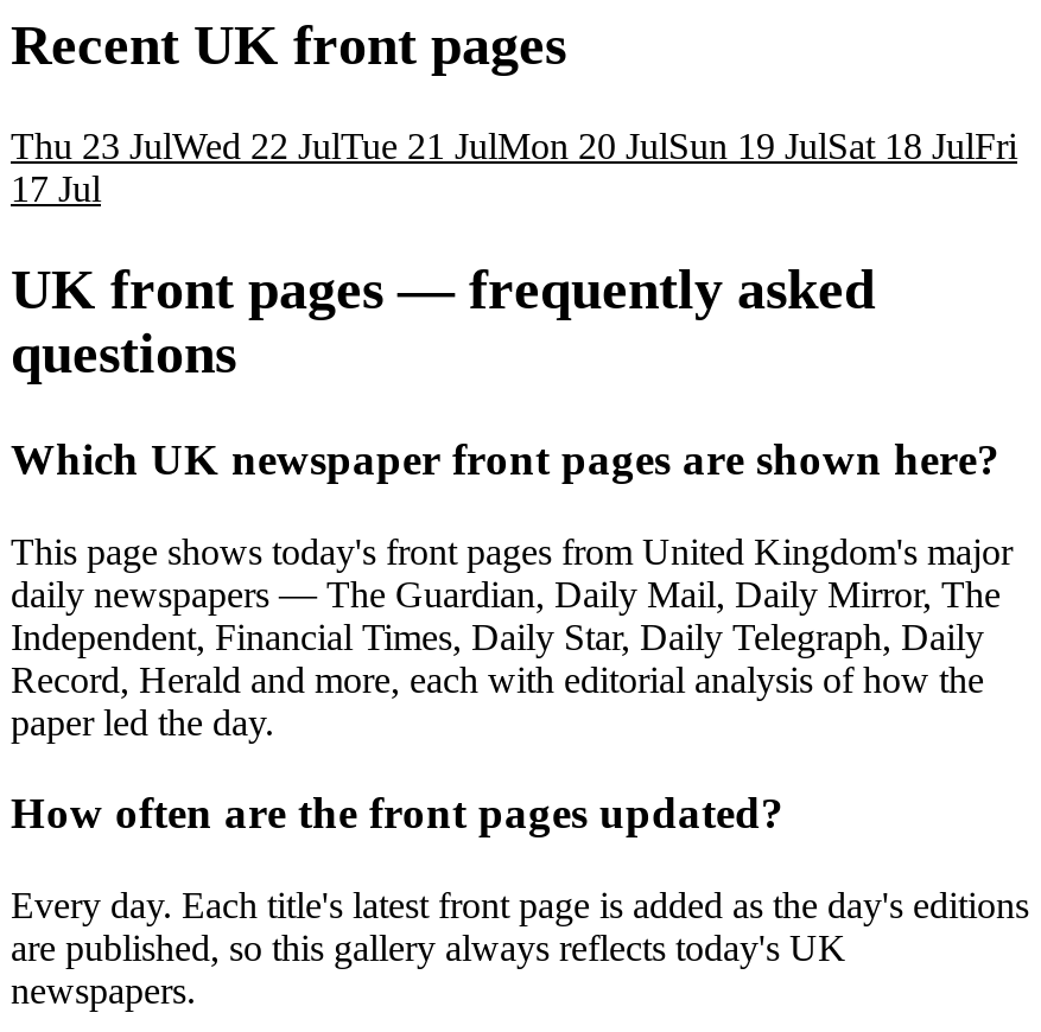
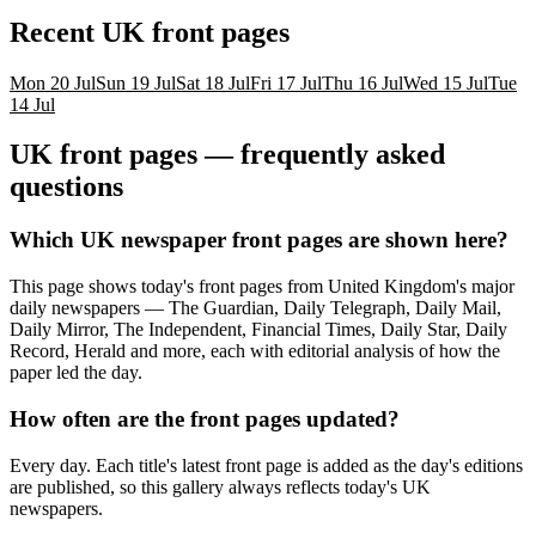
- Thu 23 JulWed 22 JulTue 21 JulMon 20 JulSun 19 JulSat 18 JulFri
+ Mon 20 JulSun 19 JulSat 18 JulFri 17 JulThu 16 JulWed 15 JulTue

- 17 Jul
+ 14 Jul

- daily newspapers — The Guardian, Daily Mail, Daily Mirror, The
- Independent, Financial Times, Daily Star, Daily Telegraph, Daily
+ daily newspapers — The Guardian, Daily Telegraph, Daily Mail,
+ Daily Mirror, The Independent, Financial Times, Daily Star, Daily
